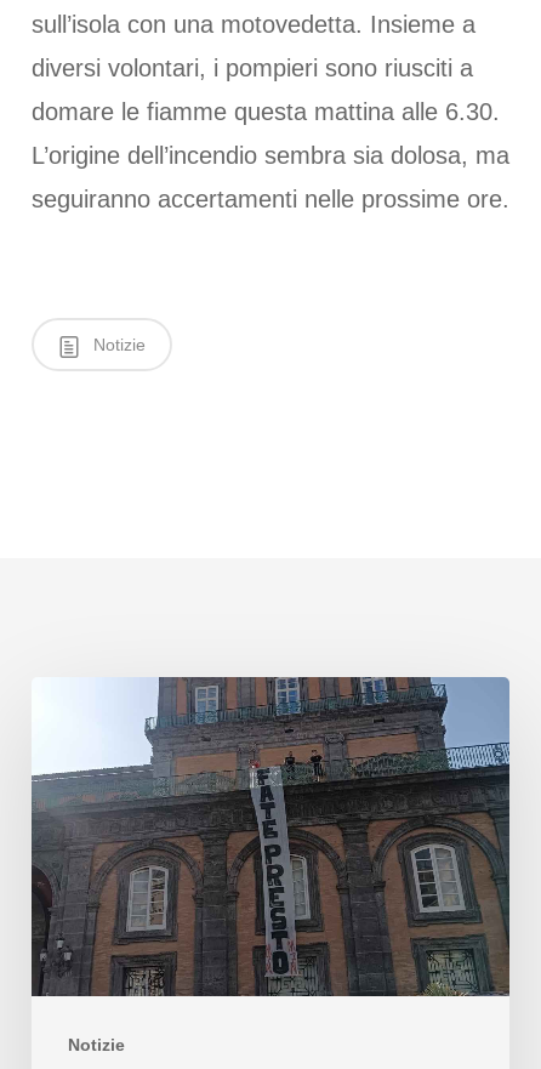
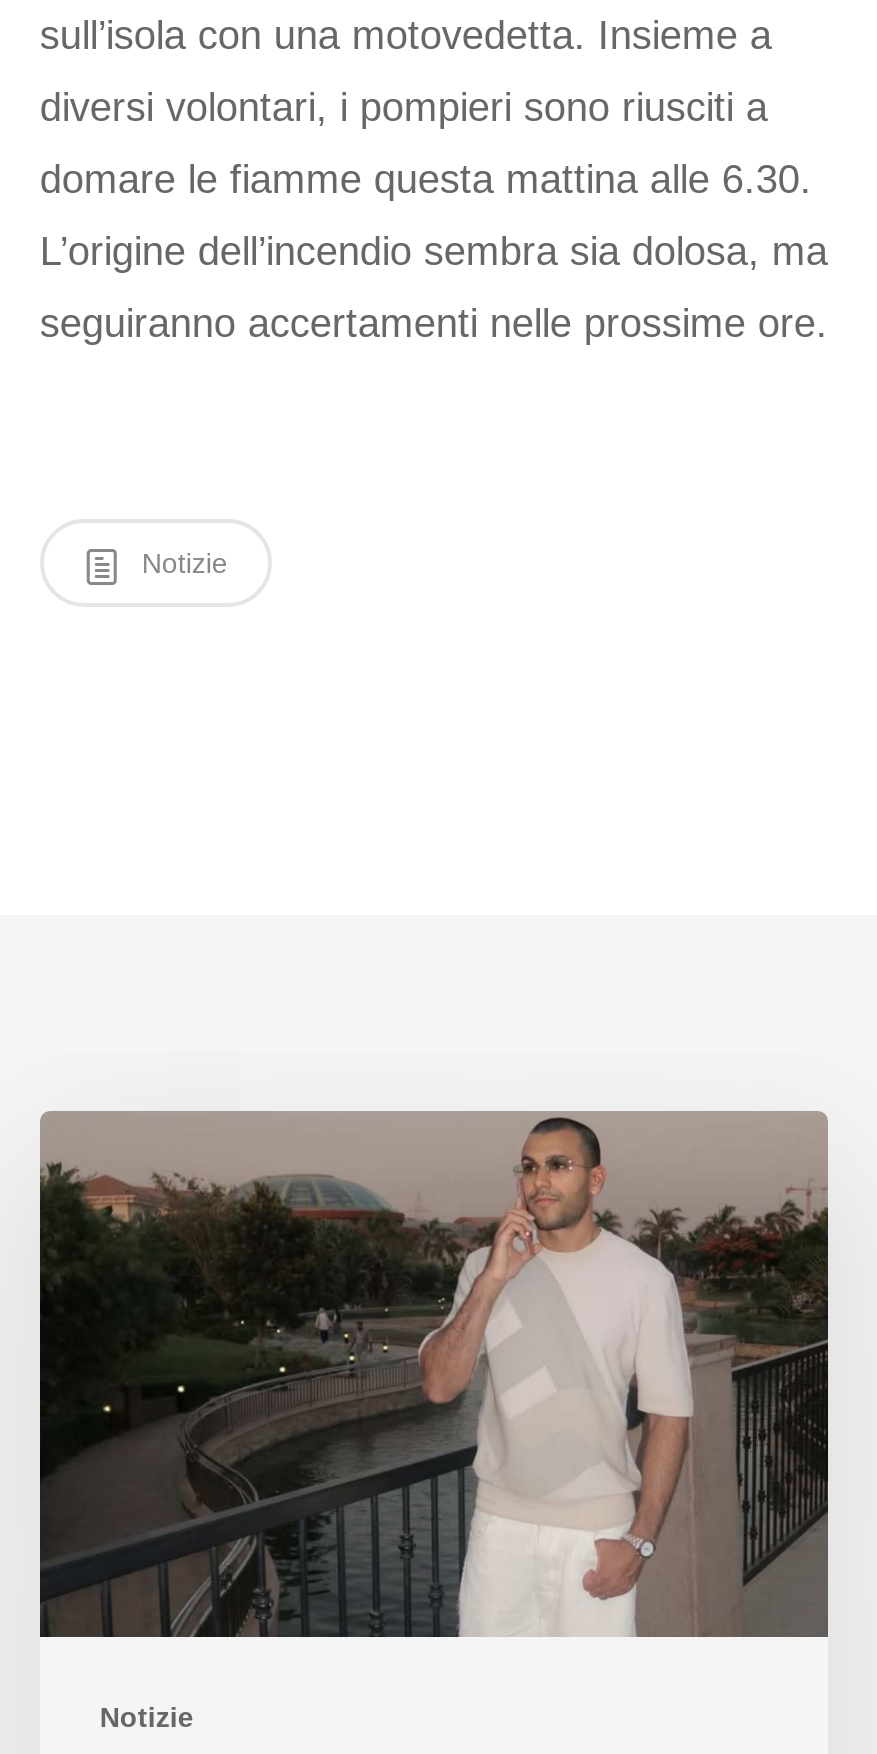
- [image]
+ [image]
